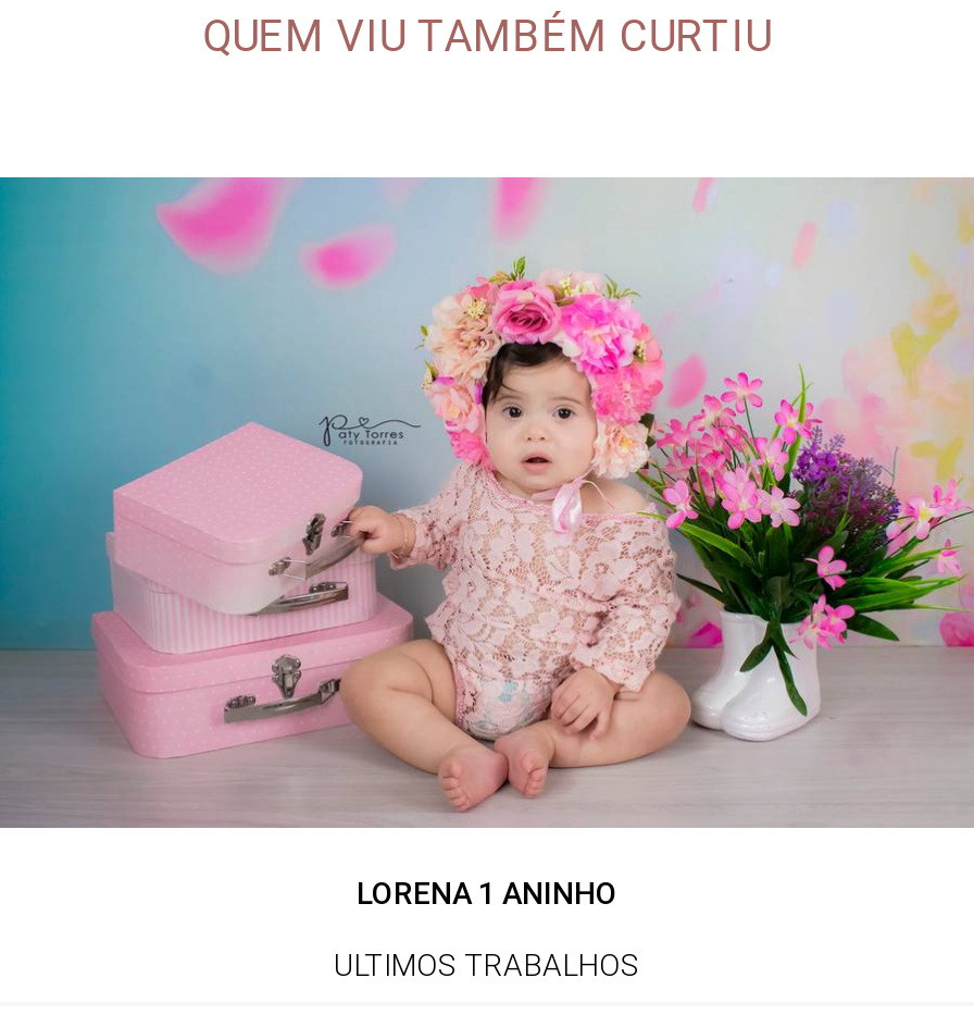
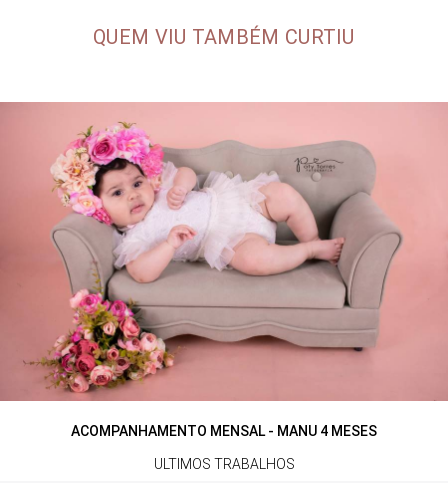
- [image]
- LORENA 1 ANINHO
+ [image]
+ ACOMPANHAMENTO MENSAL - MANU 4 MESES
